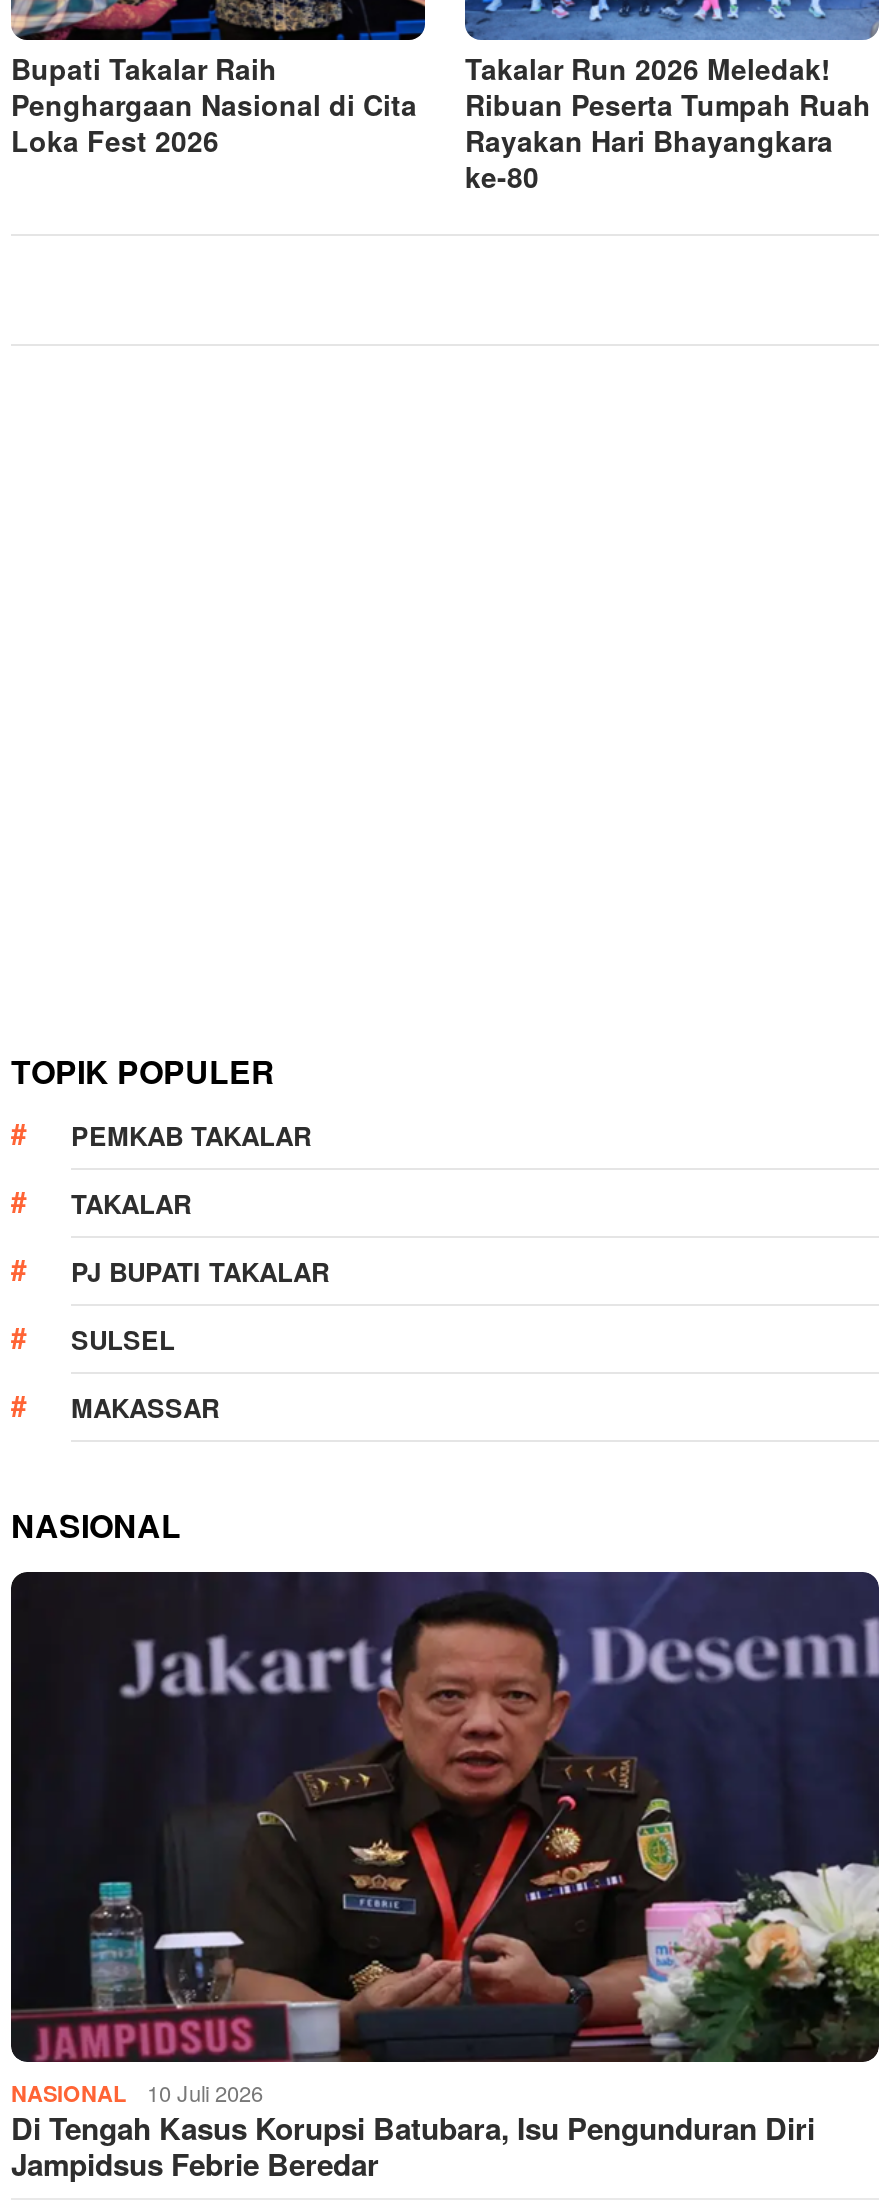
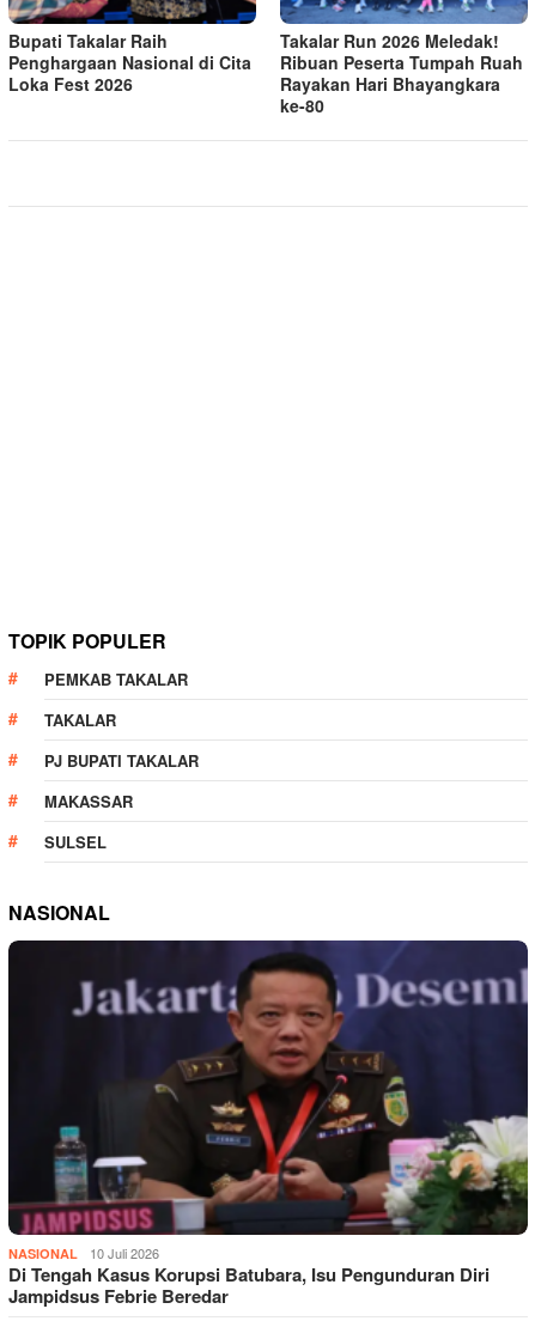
moved down: SULSEL

moved up: MAKASSAR
